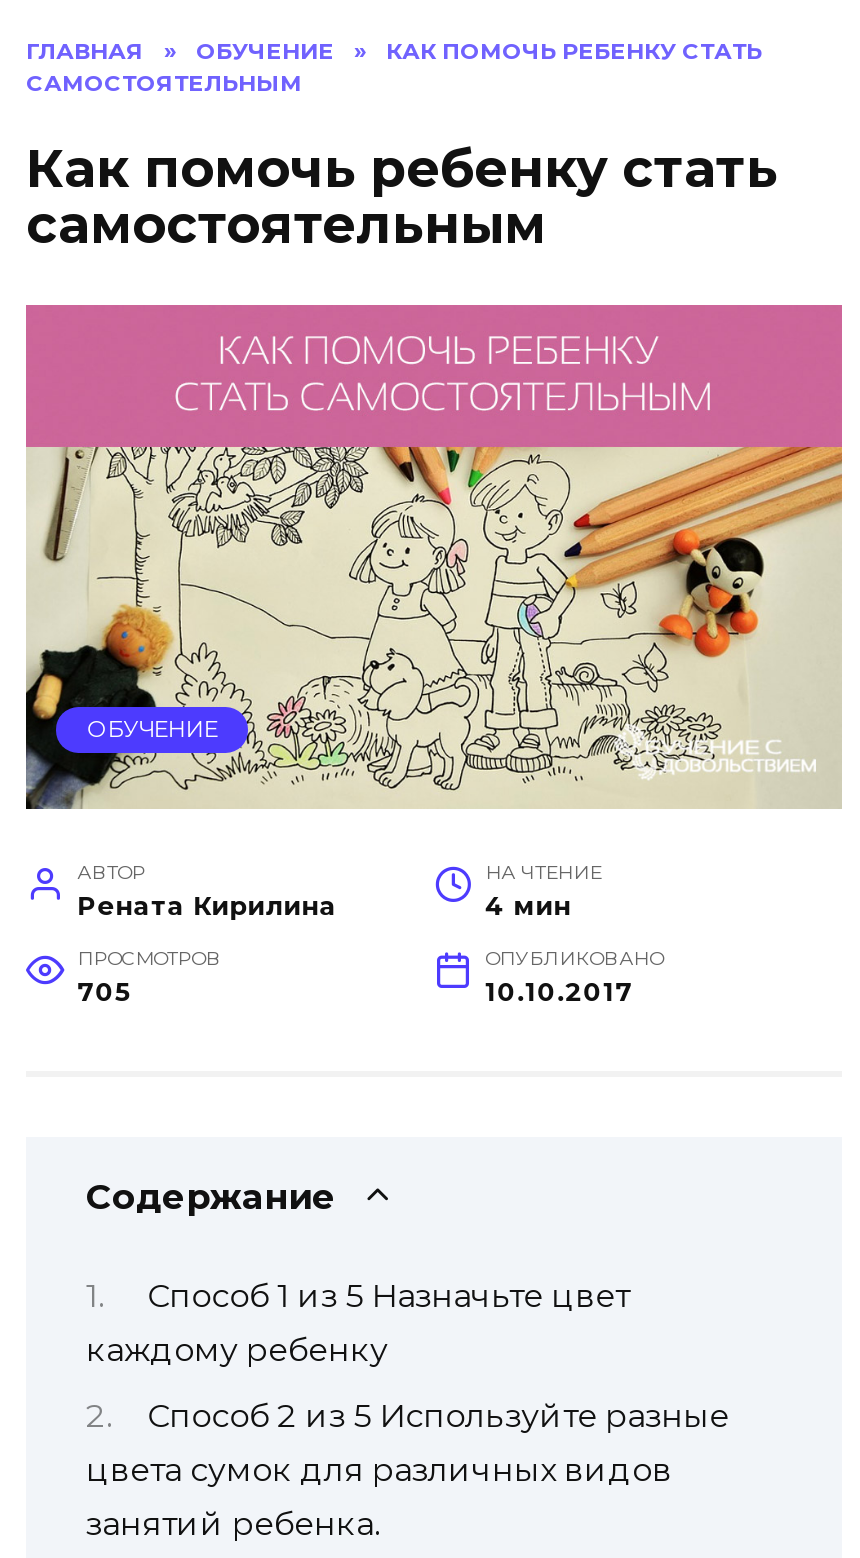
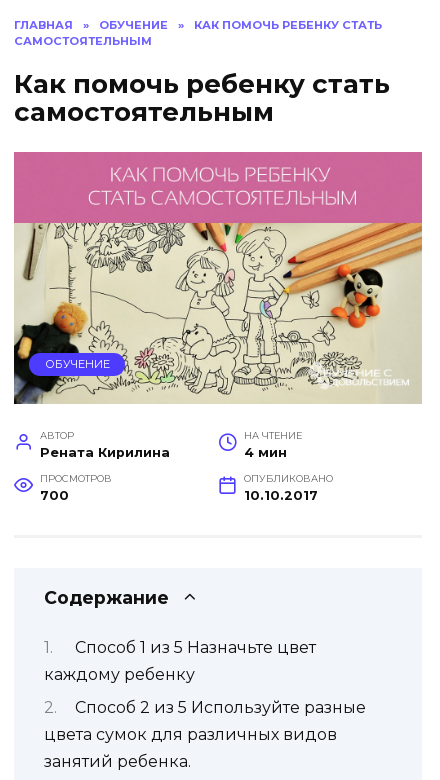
- 705
+ 700
